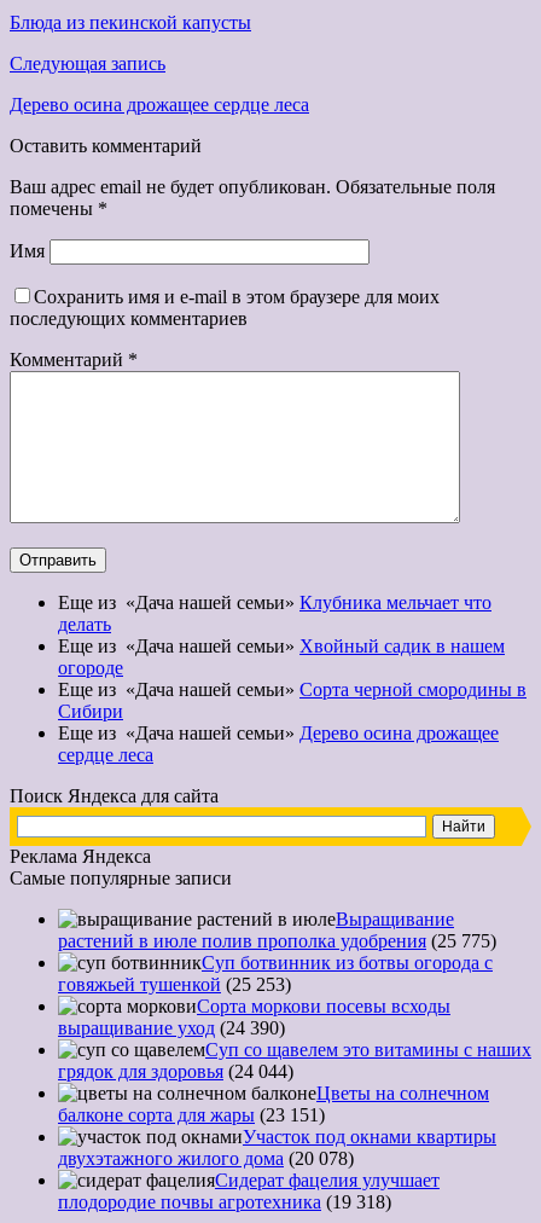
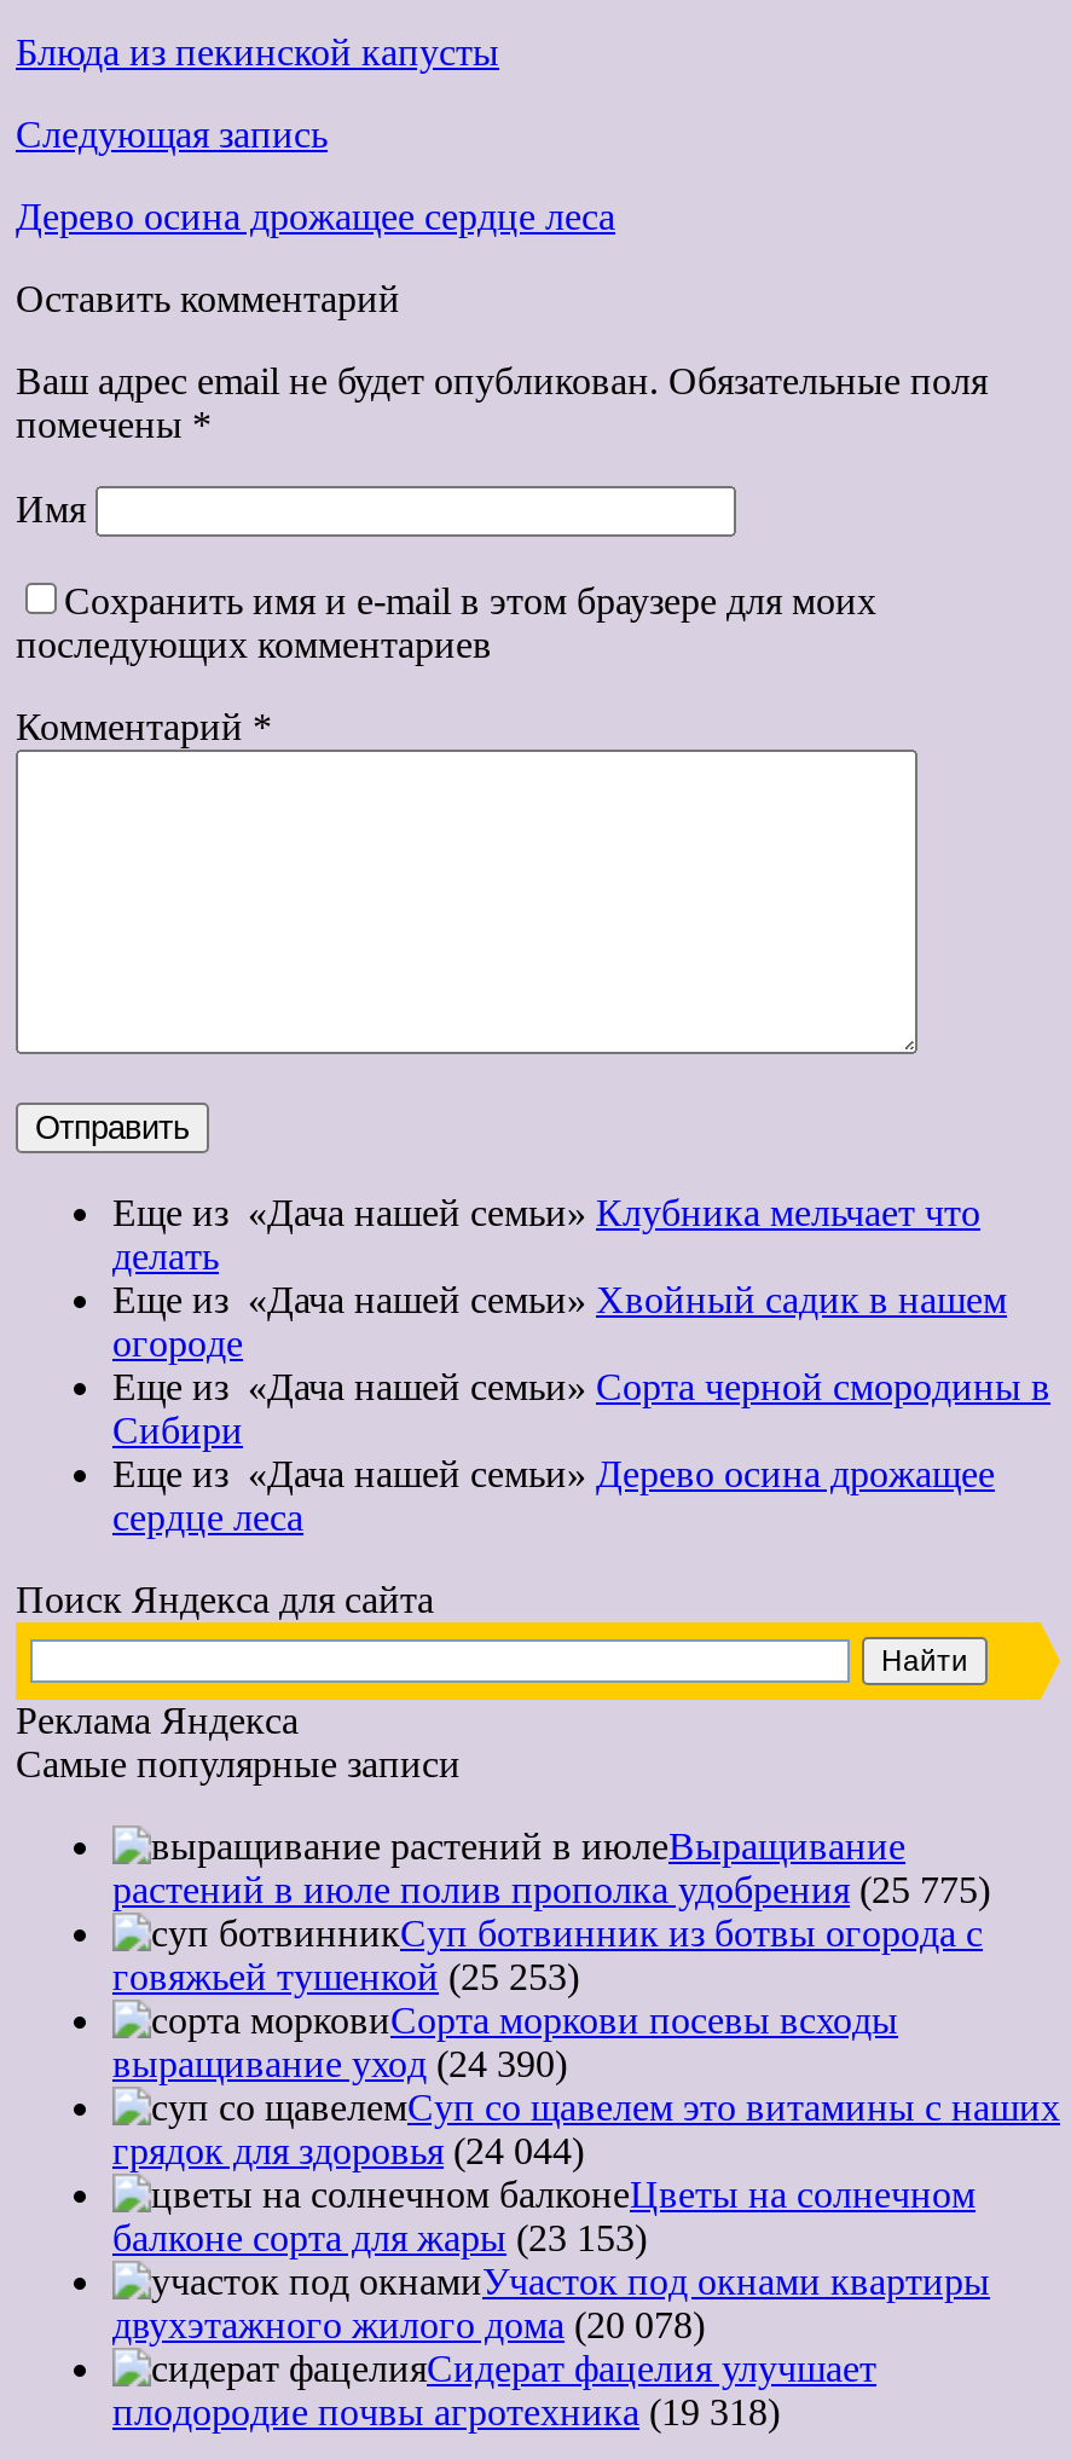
- балконе сорта для жары (23 151)
+ балконе сорта для жары (23 153)
